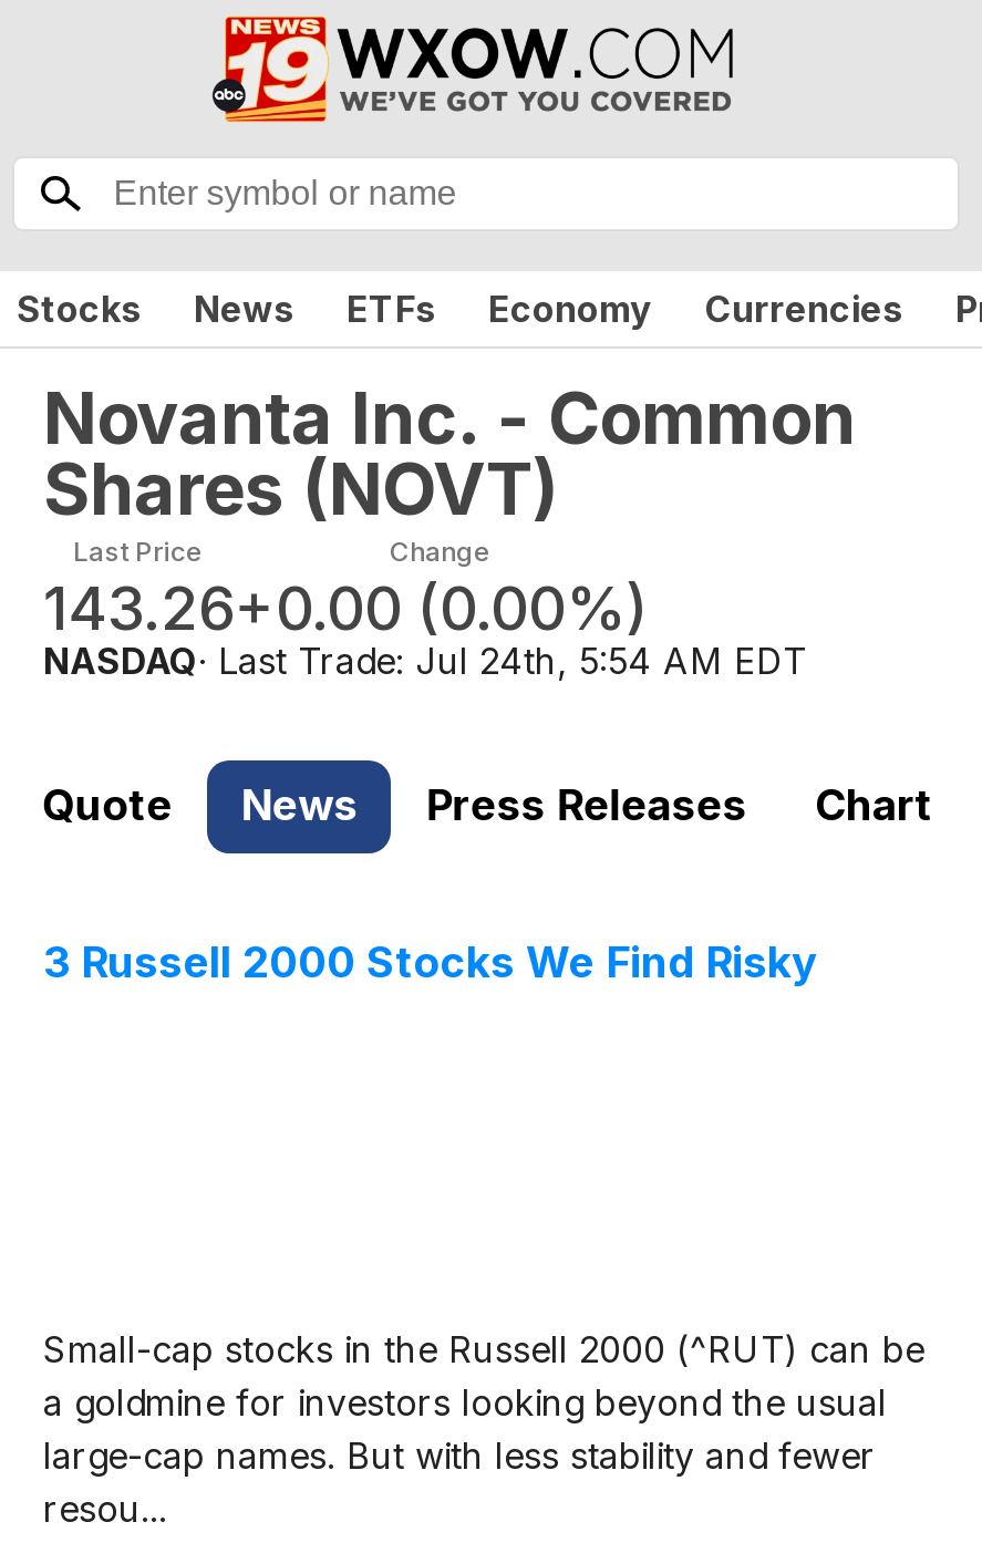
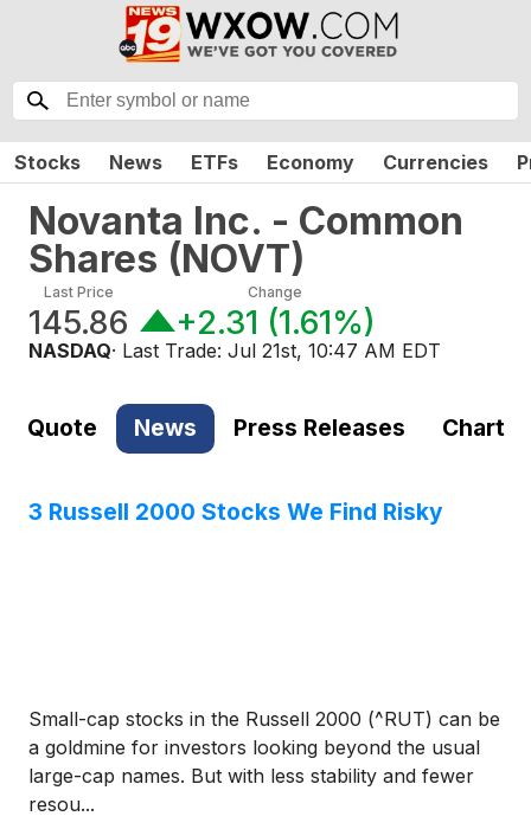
- 143.26
+ 145.86

- +0.00 (0.00%)
+ +2.31 (1.61%)

- NASDAQ · Last Trade: Jul 24th, 5:54 AM EDT
+ NASDAQ · Last Trade: Jul 21st, 10:47 AM EDT
